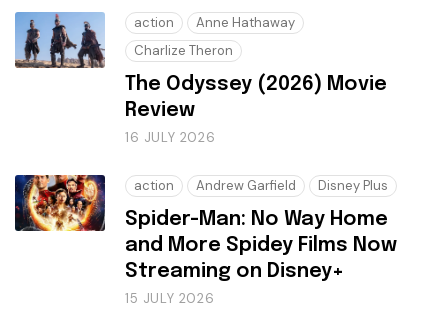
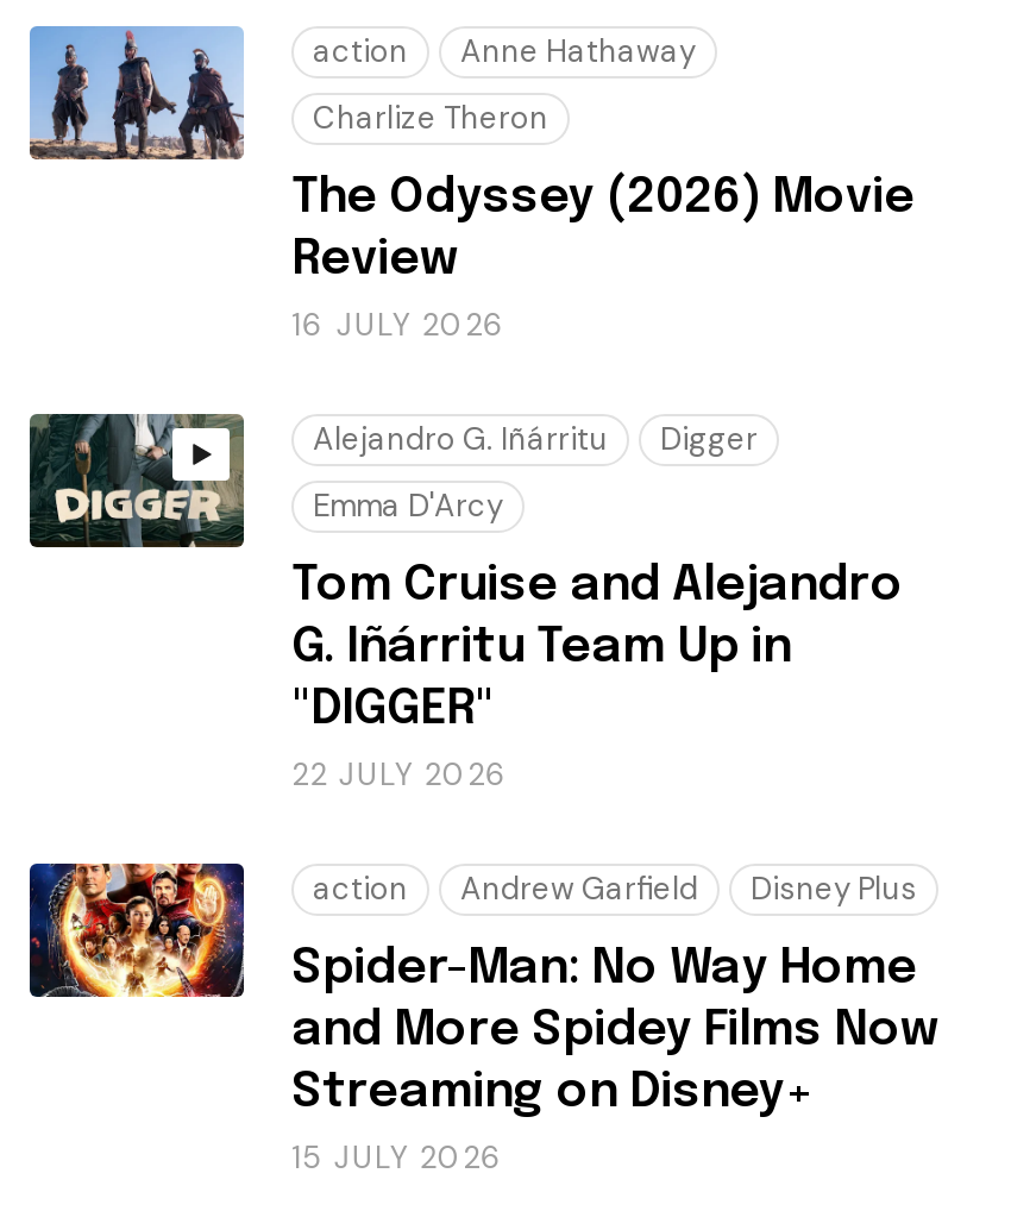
+ [image]
+ Alejandro G. Iñárritu
+ Digger
+ Emma D'Arcy
+ Tom Cruise and Alejandro
+ G. Iñárritu Team Up in
+ "DIGGER"
+ 22 JULY 2026
